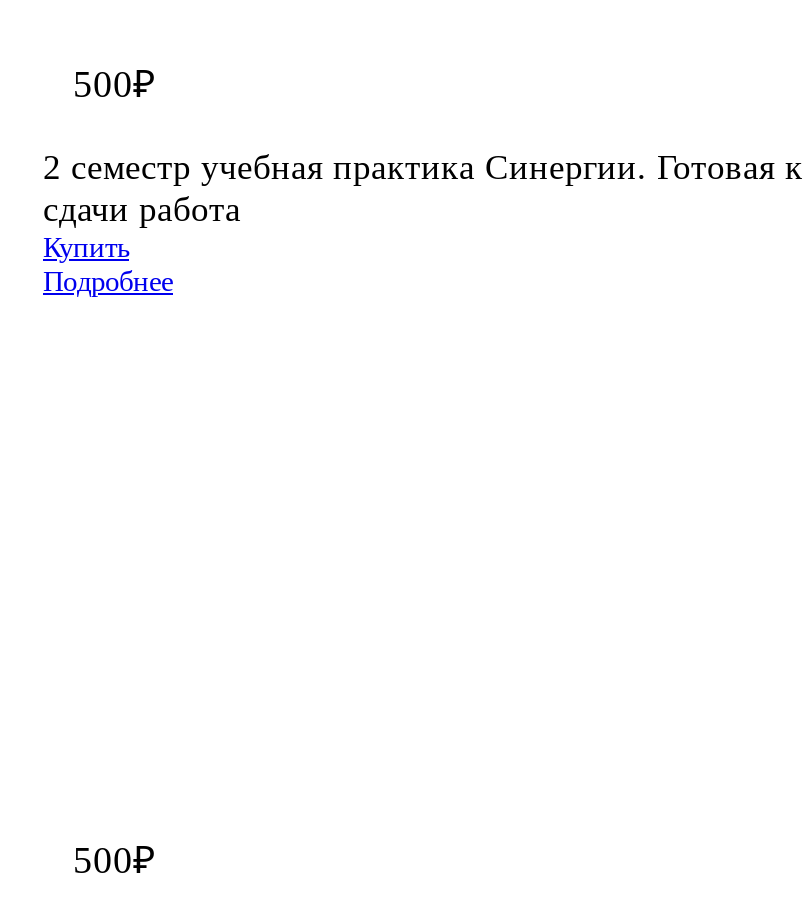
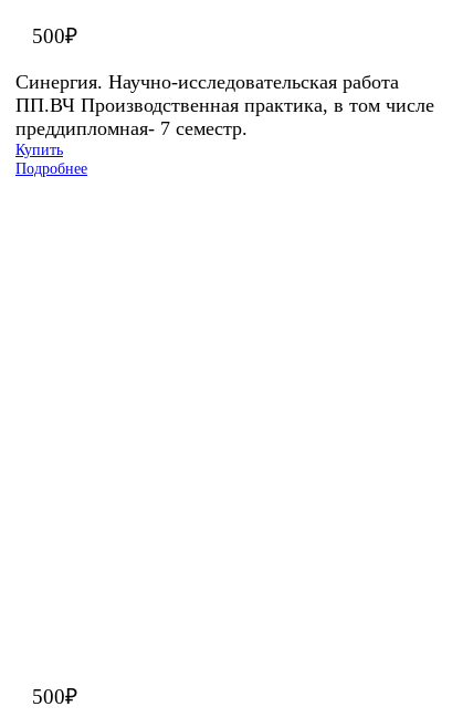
- 2 семестр учебная практика Синергии. Готовая к
- сдачи работа
+ Синергия. Научно-исследовательская работа
+ ПП.ВЧ Производственная практика, в том числе
+ преддипломная- 7 семестр.
